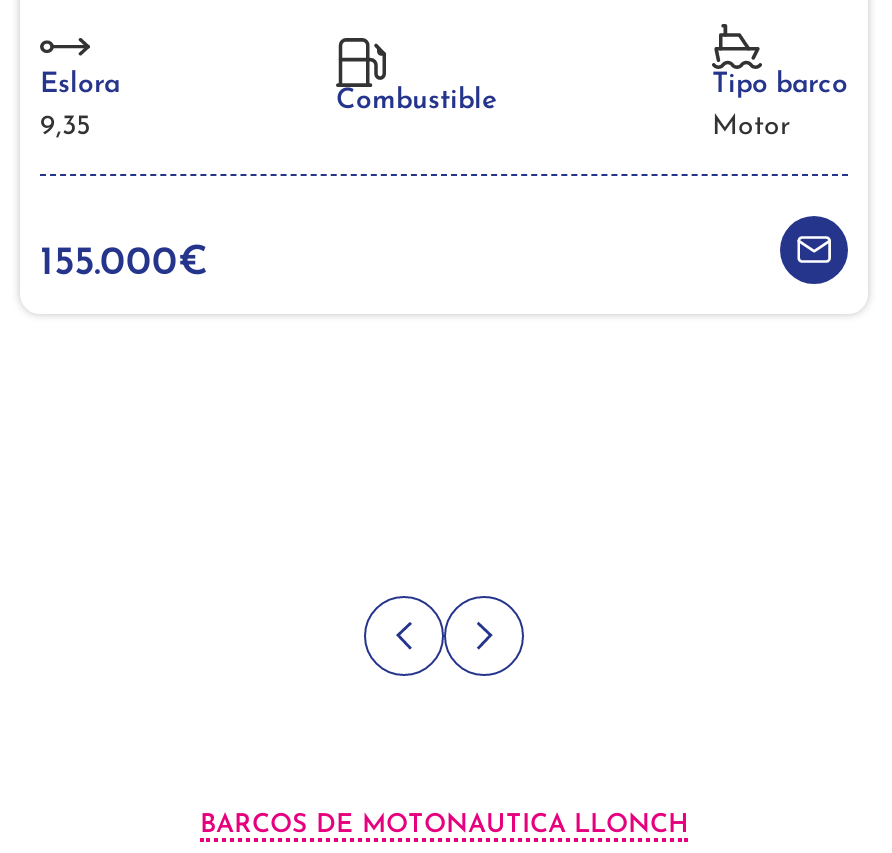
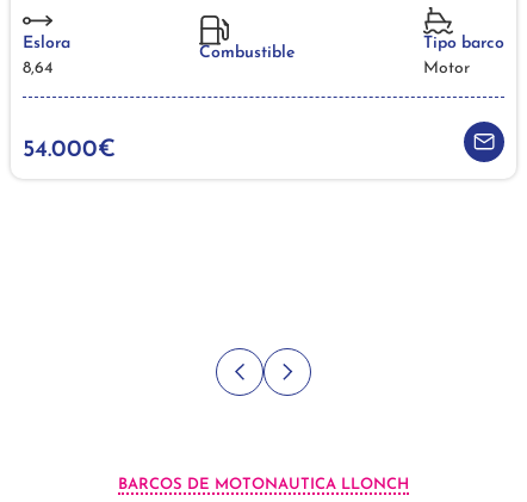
- 9,35
+ 8,64

- 155.000€
+ 54.000€
